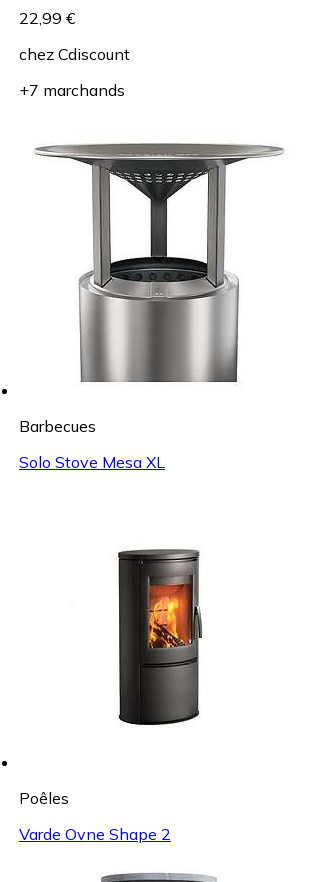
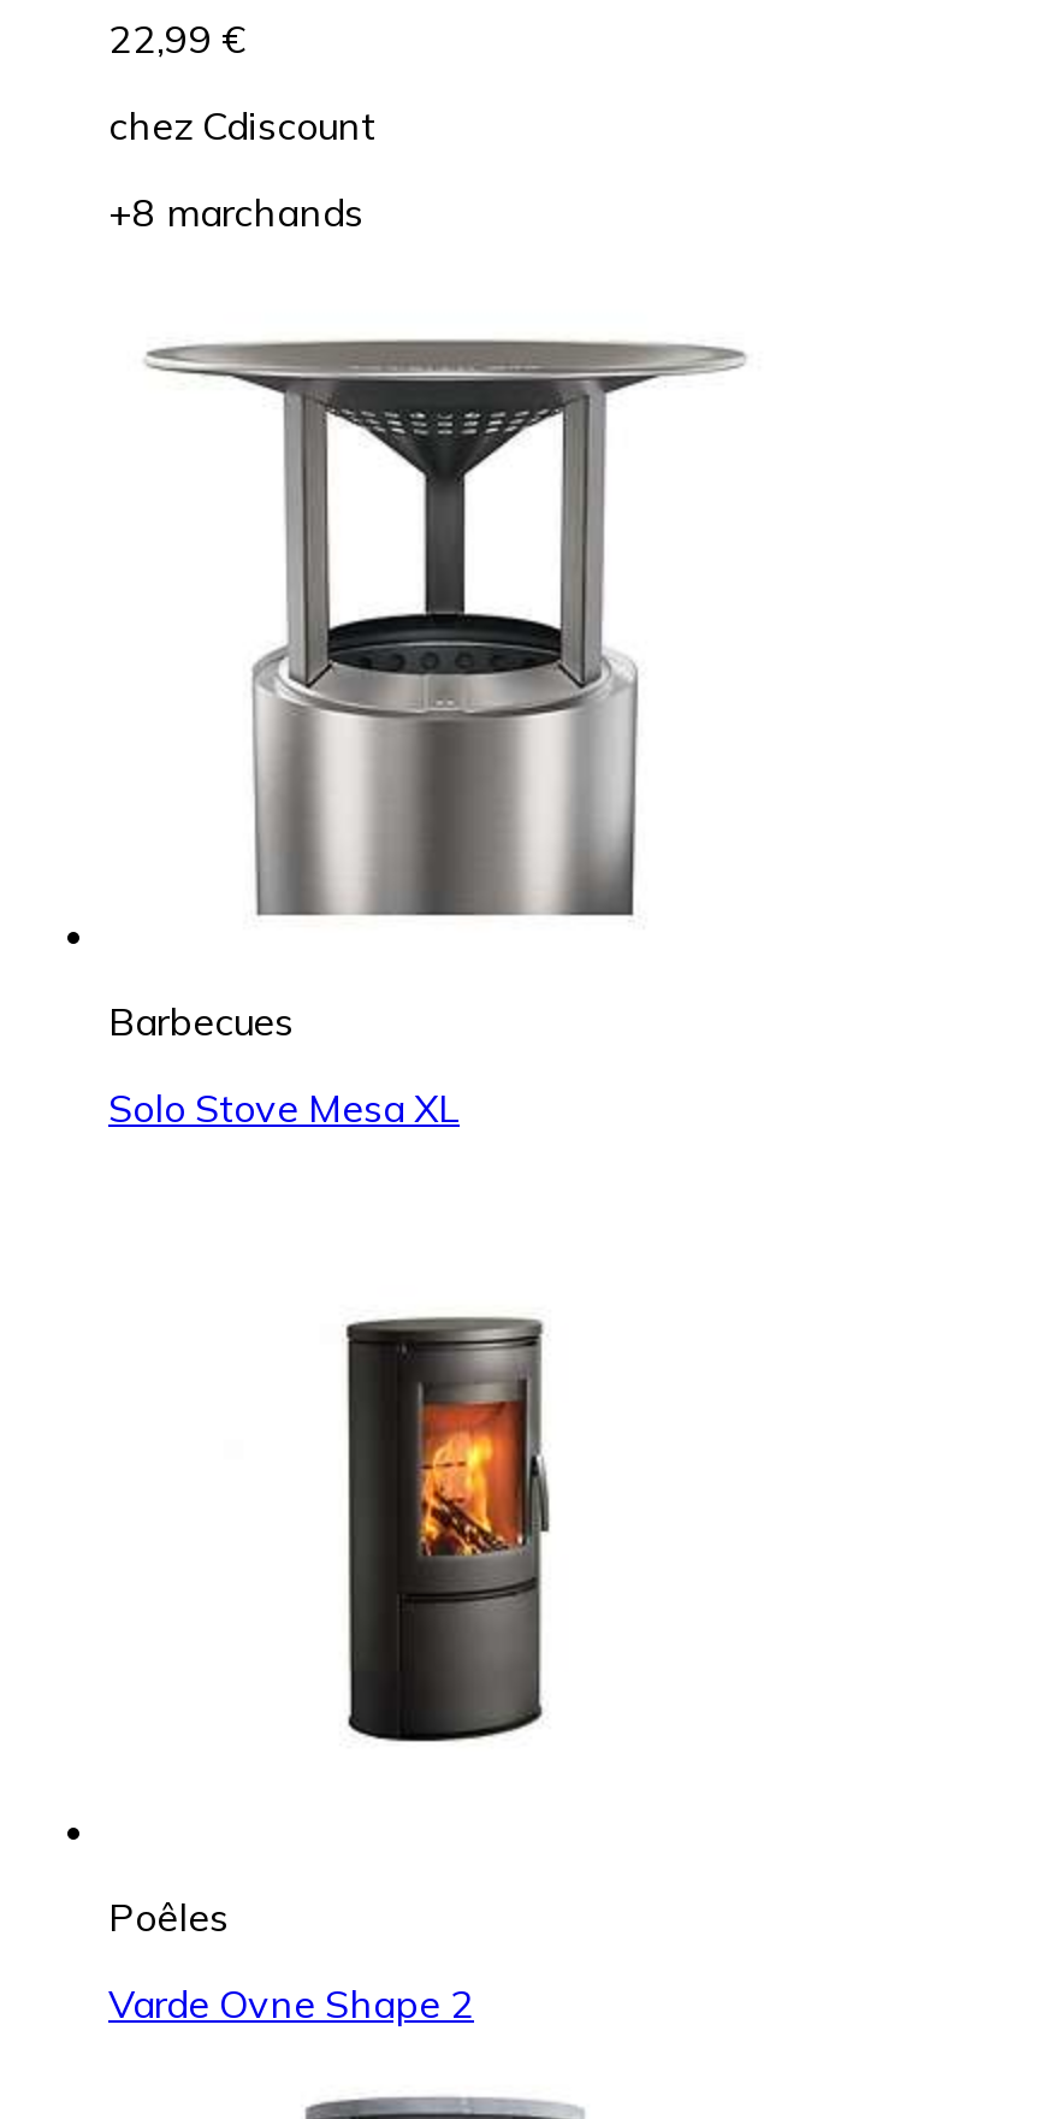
- +7 marchands
+ +8 marchands
